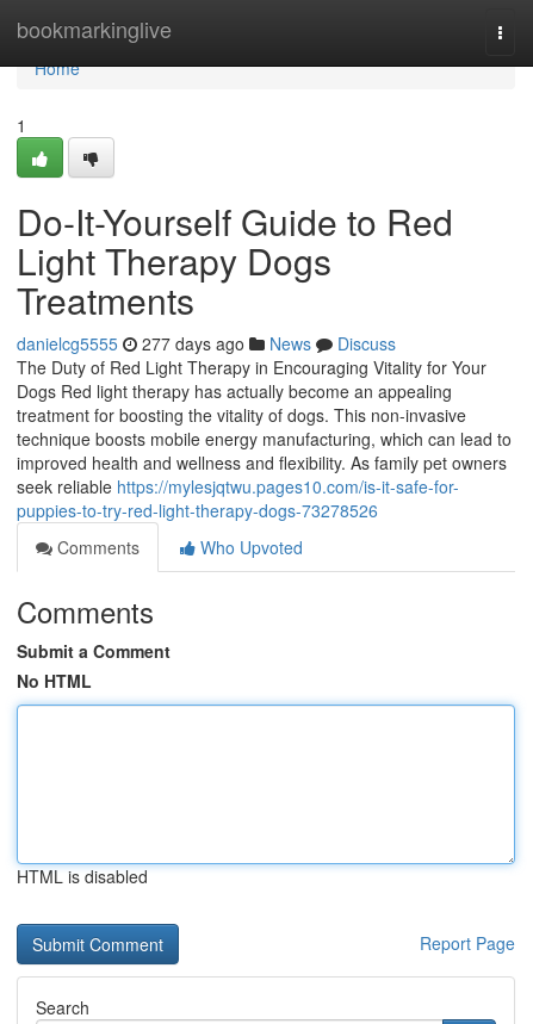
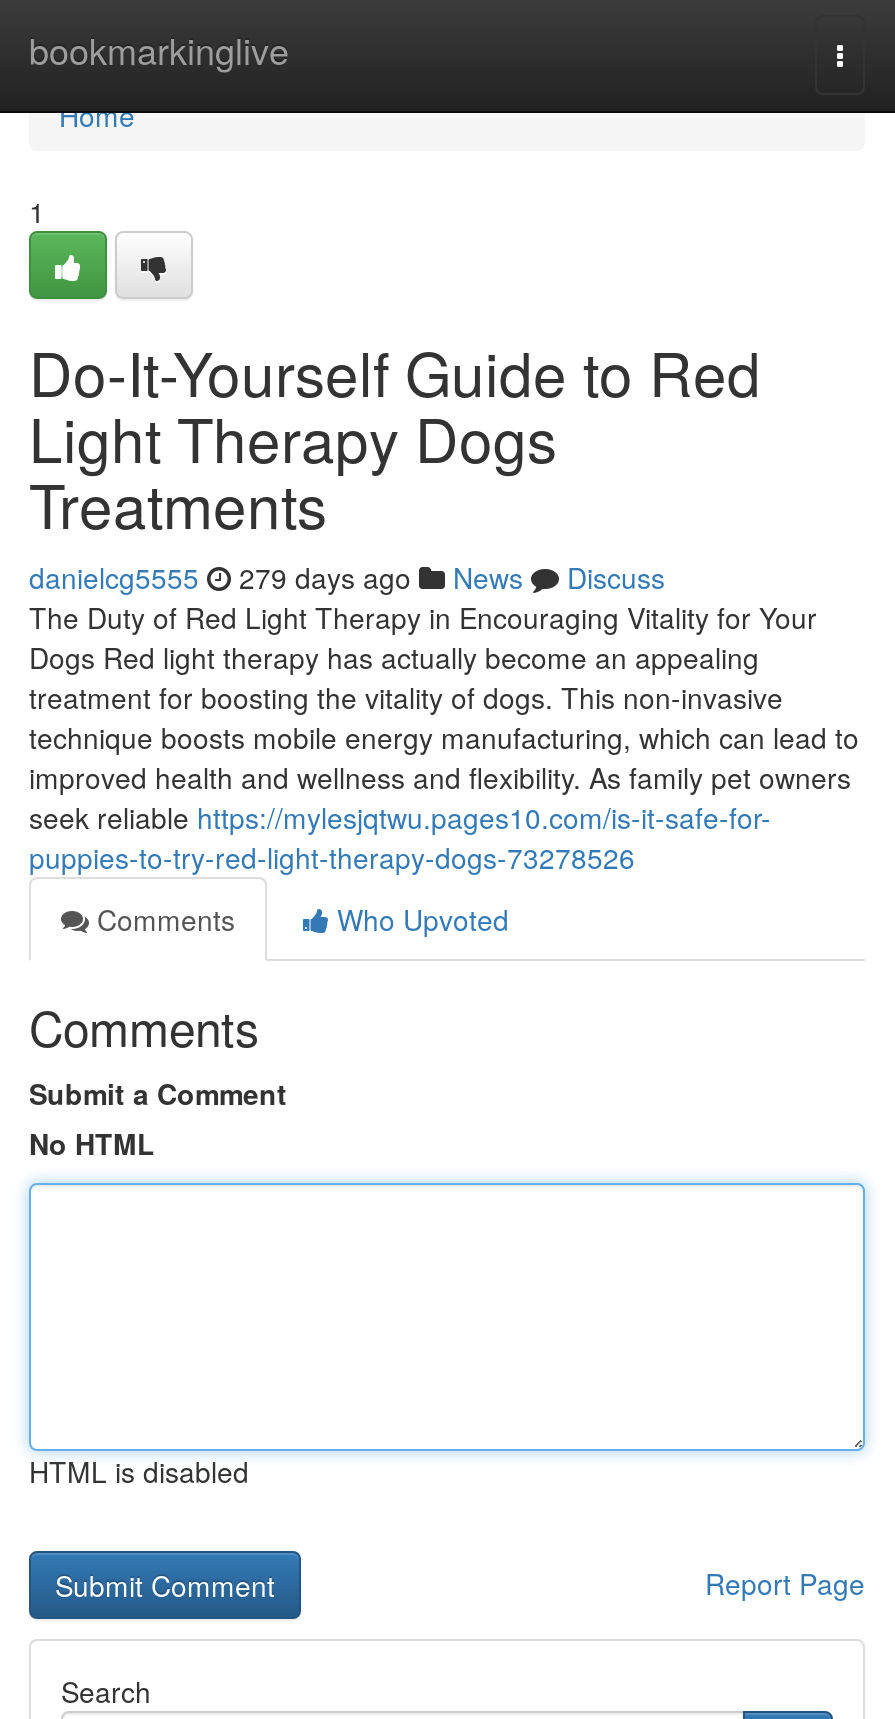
- danielcg5555 277 days ago News Discuss
+ danielcg5555 279 days ago News Discuss
